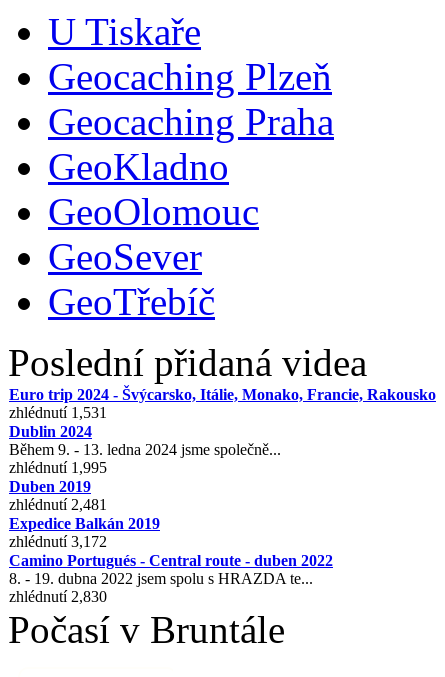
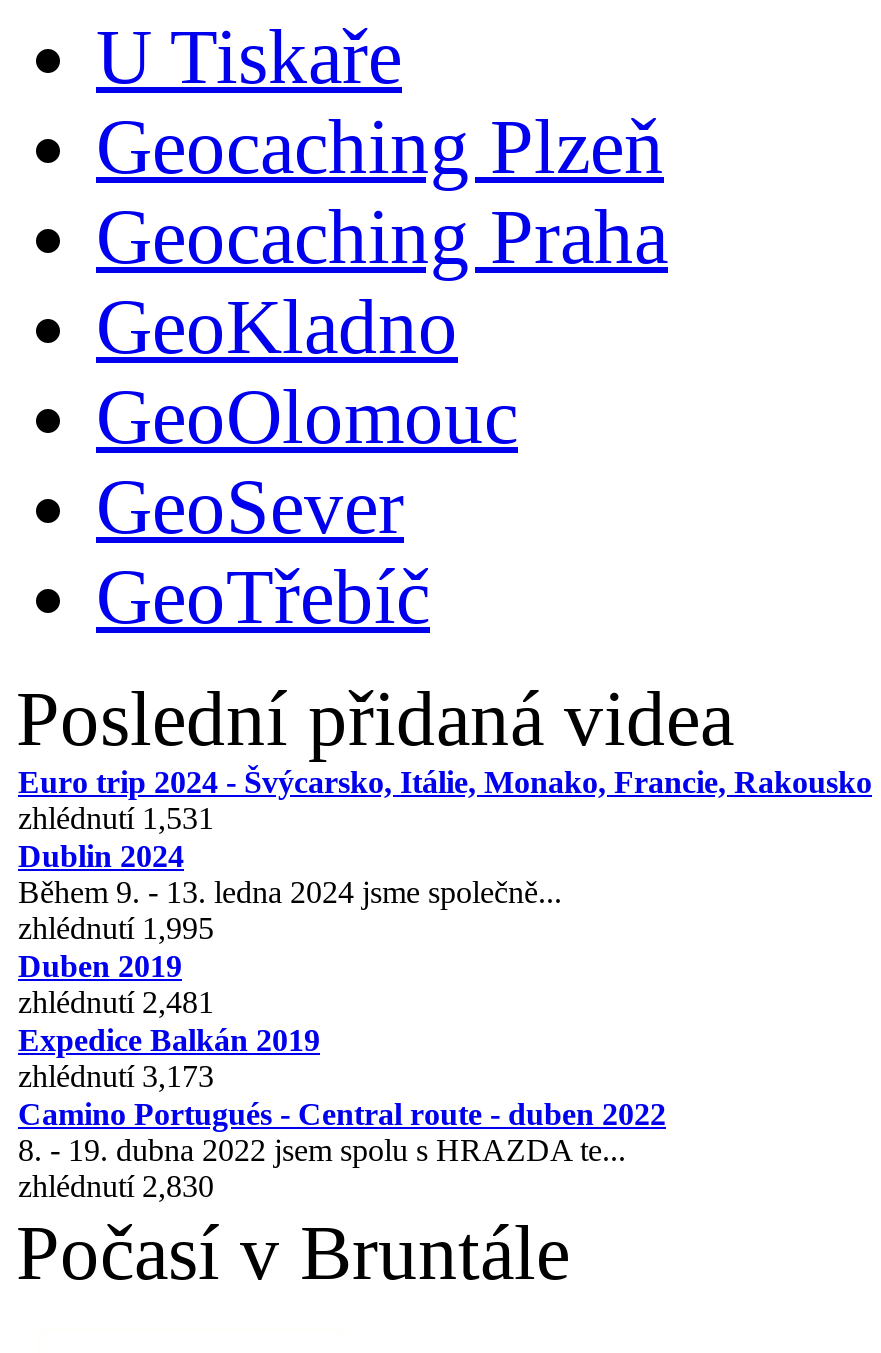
- zhlédnutí 3,172
+ zhlédnutí 3,173
